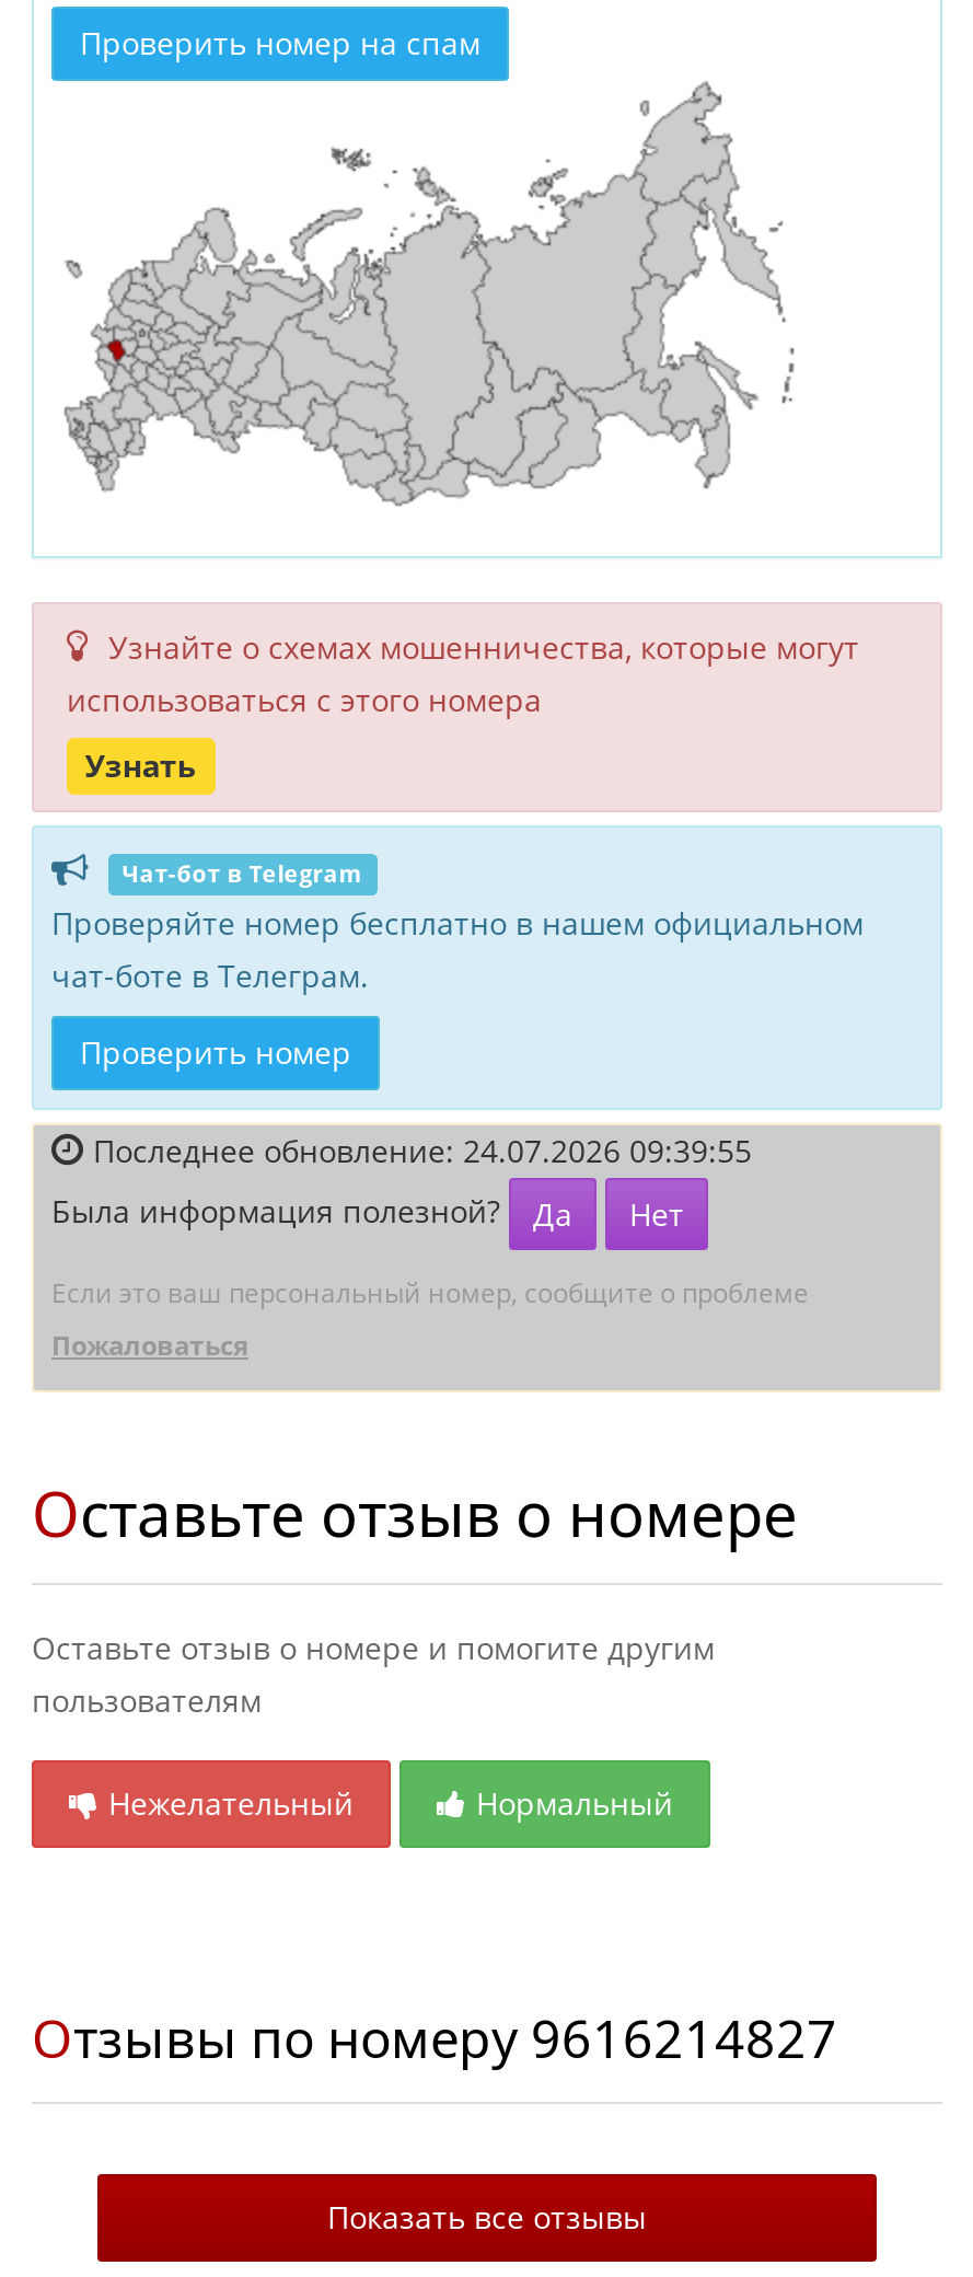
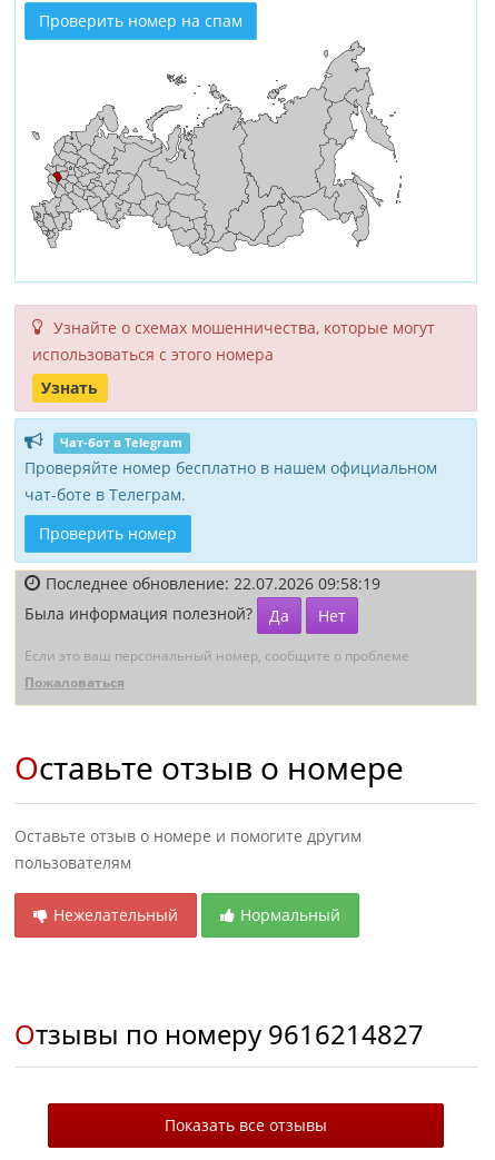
- Последнее обновление: 24.07.2026 09:39:55
+ Последнее обновление: 22.07.2026 09:58:19
